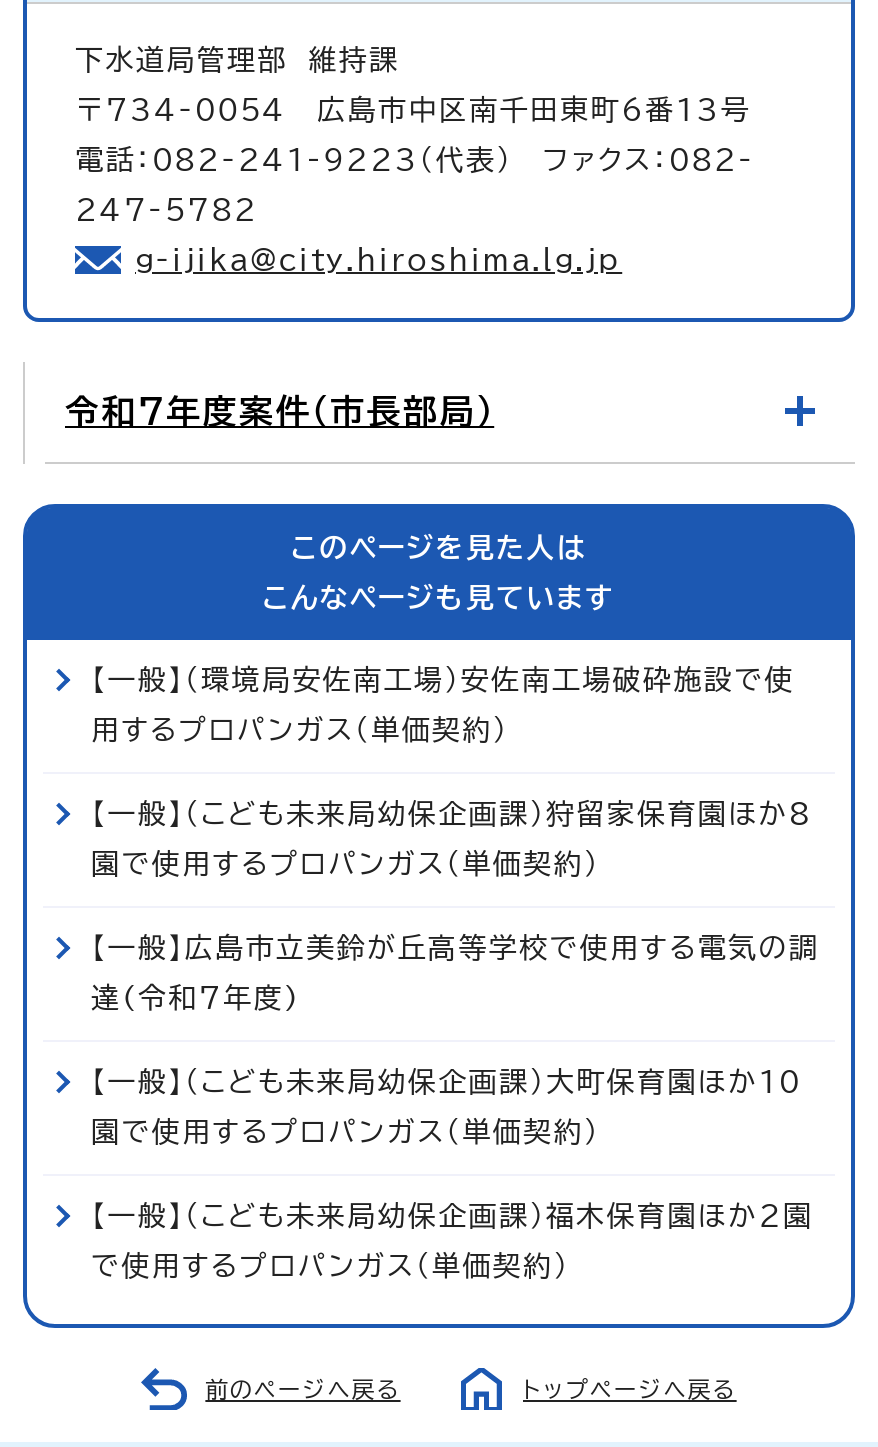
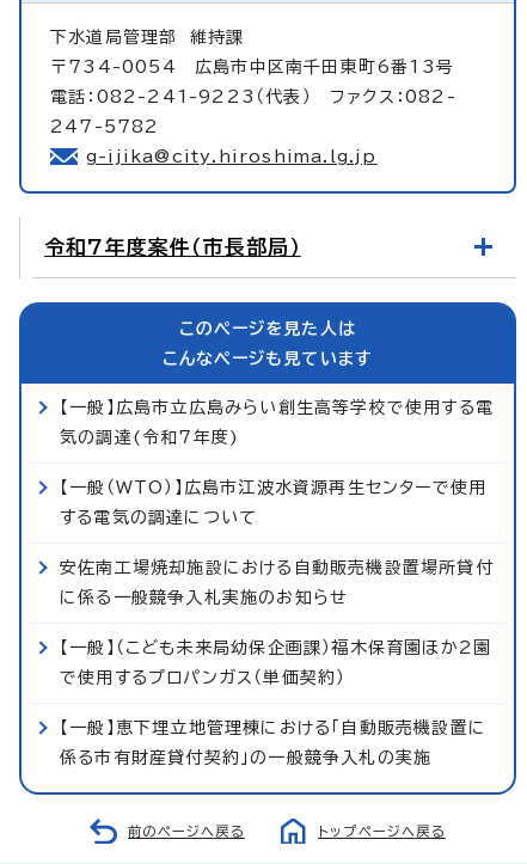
- 【一般】（環境局安佐南工場）安佐南工場破砕施設で使
- 用するプロパンガス（単価契約）
- 【一般】（こども未来局幼保企画課）狩留家保育園ほか8
- 園で使用するプロパンガス（単価契約）
- 【一般】広島市立美鈴が丘高等学校で使用する電気の調
- 達(令和7年度)
- 【一般】（こども未来局幼保企画課）大町保育園ほか10
- 園で使用するプロパンガス（単価契約）
+ 【一般】広島市立広島みらい創生高等学校で使用する電
+ 気の調達(令和7年度)
+ 【一般（WTO）】広島市江波水資源再生センターで使用
+ する電気の調達について
+ 安佐南工場焼却施設における自動販売機設置場所貸付
+ に係る一般競争入札実施のお知らせ

moved up: 【一般】（こども未来局幼保企画課）福木保育園ほか2園 | で使用するプロパンガス（単価契約）

+ 【一般】恵下埋立地管理棟における「自動販売機設置に
+ 係る市有財産貸付契約」の一般競争入札の実施
